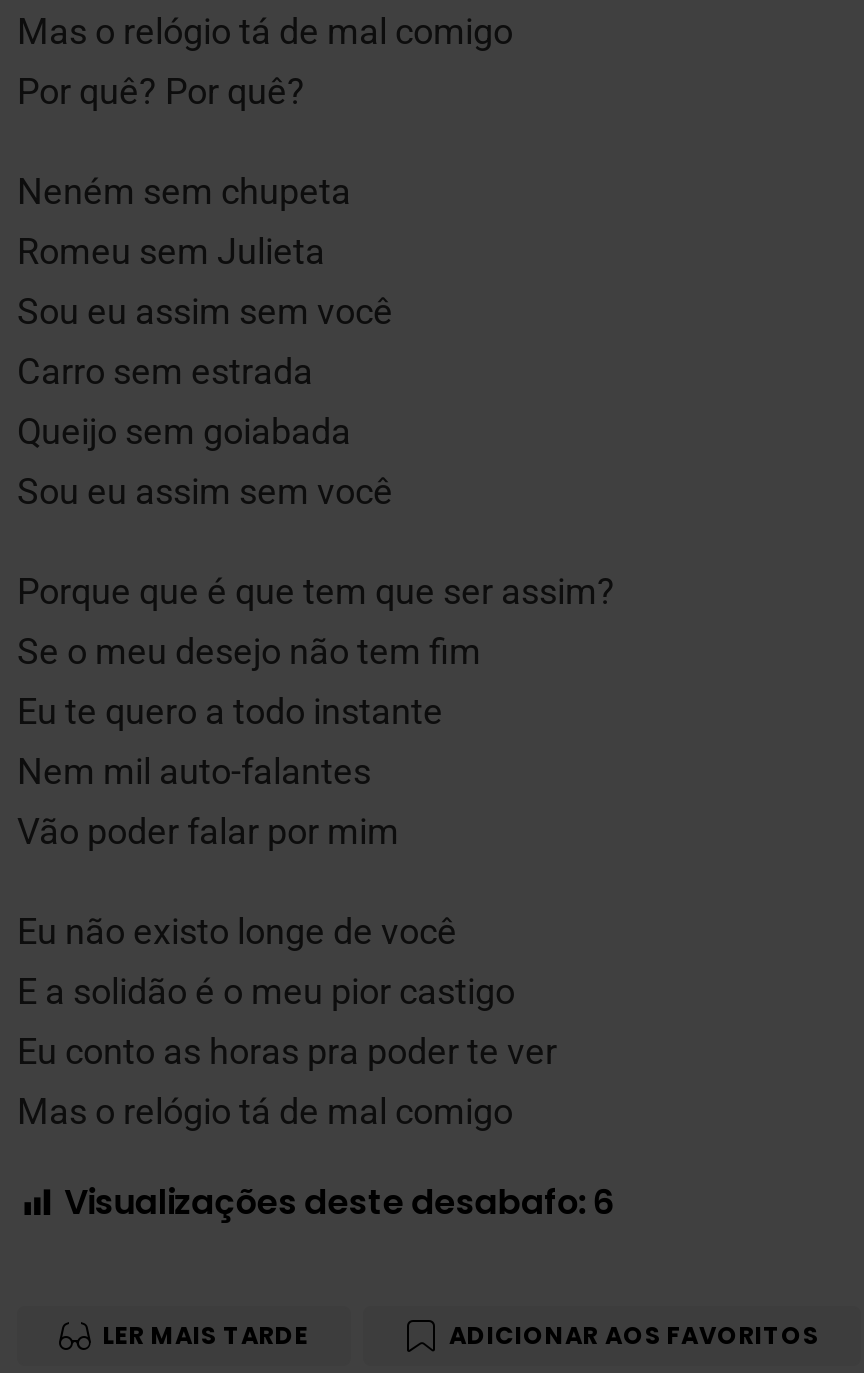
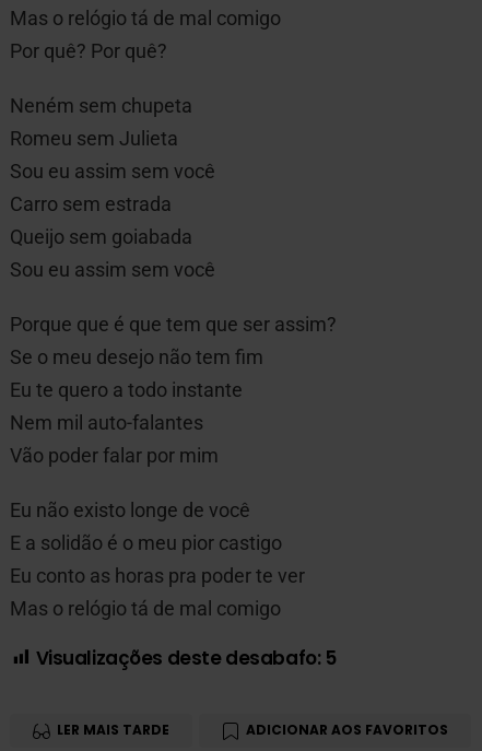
- Visualizações deste desabafo: 6
+ Visualizações deste desabafo: 5
